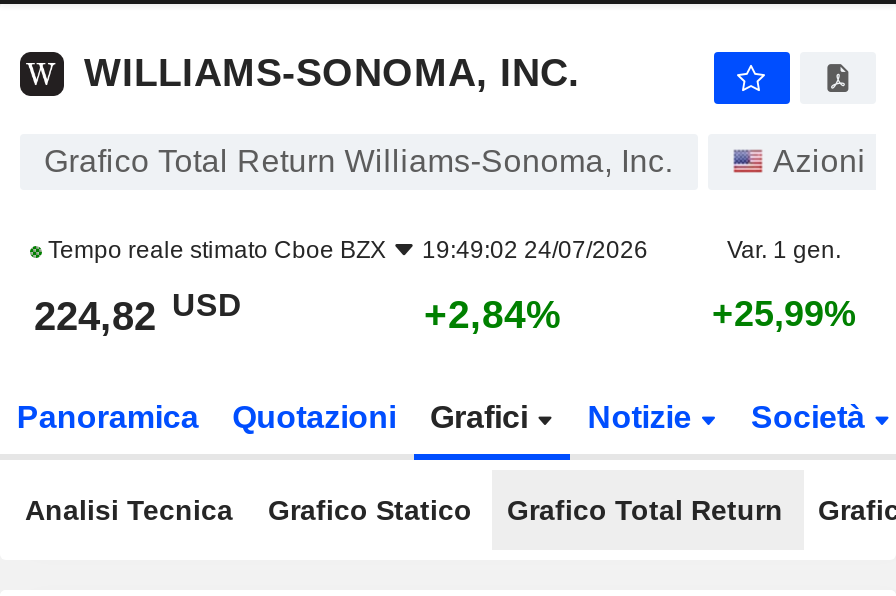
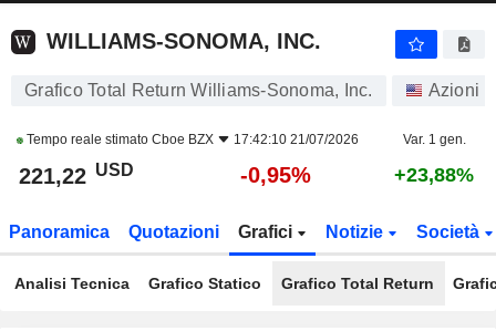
- Tempo reale stimato Cboe BZX 19:49:02 24/07/2026
+ Tempo reale stimato Cboe BZX 17:42:10 21/07/2026

- 224,82 USD
+ 221,22 USD

- +2,84%
+ -0,95%

- +25,99%
+ +23,88%
